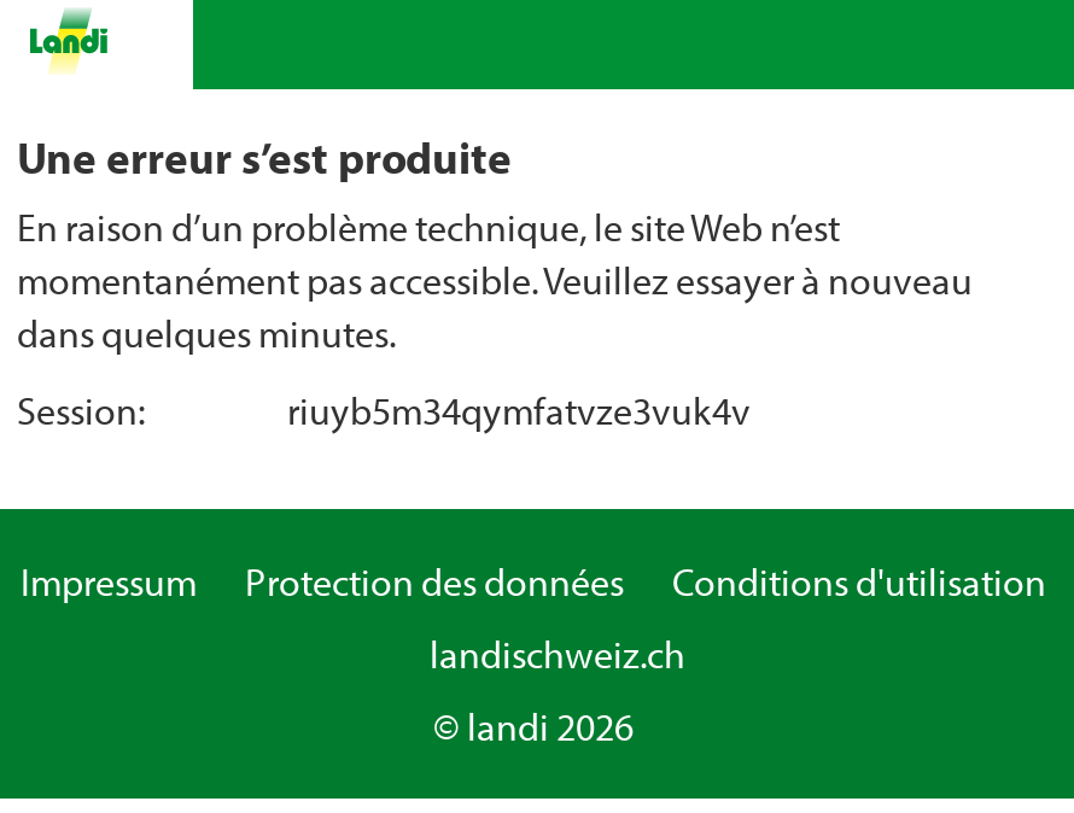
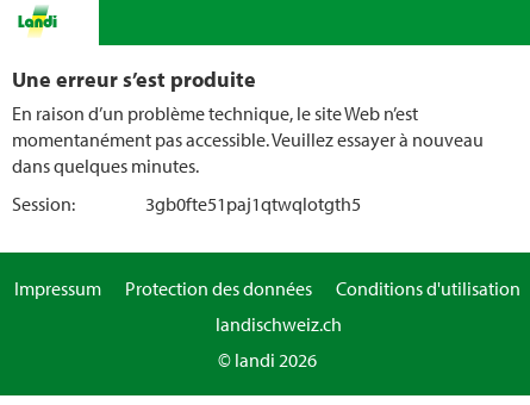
- riuyb5m34qymfatvze3vuk4v
+ 3gb0fte51paj1qtwqlotgth5
